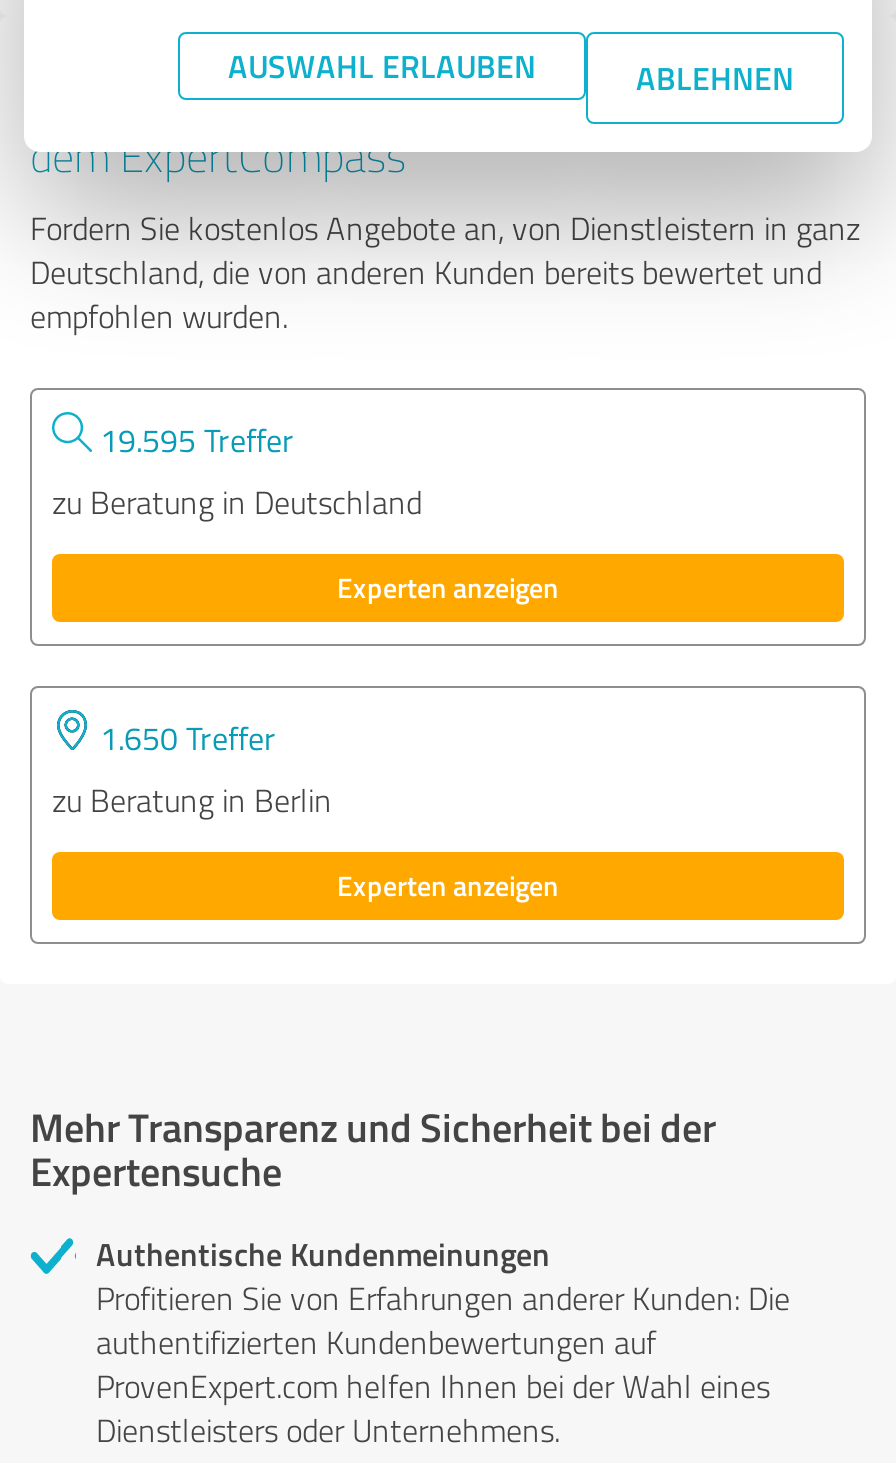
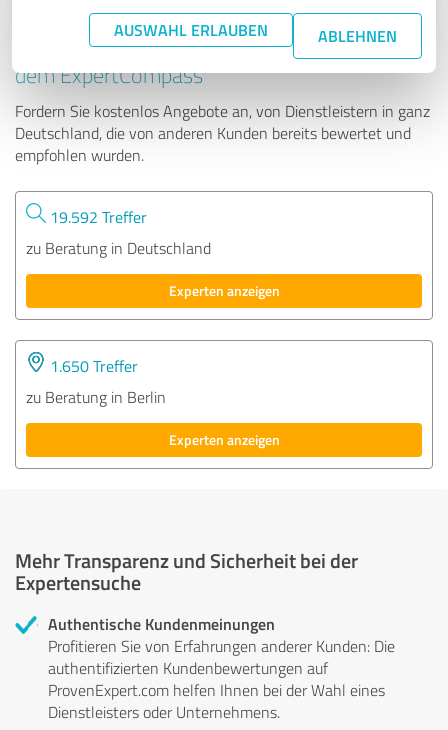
- 19.595 Treffer
+ 19.592 Treffer
